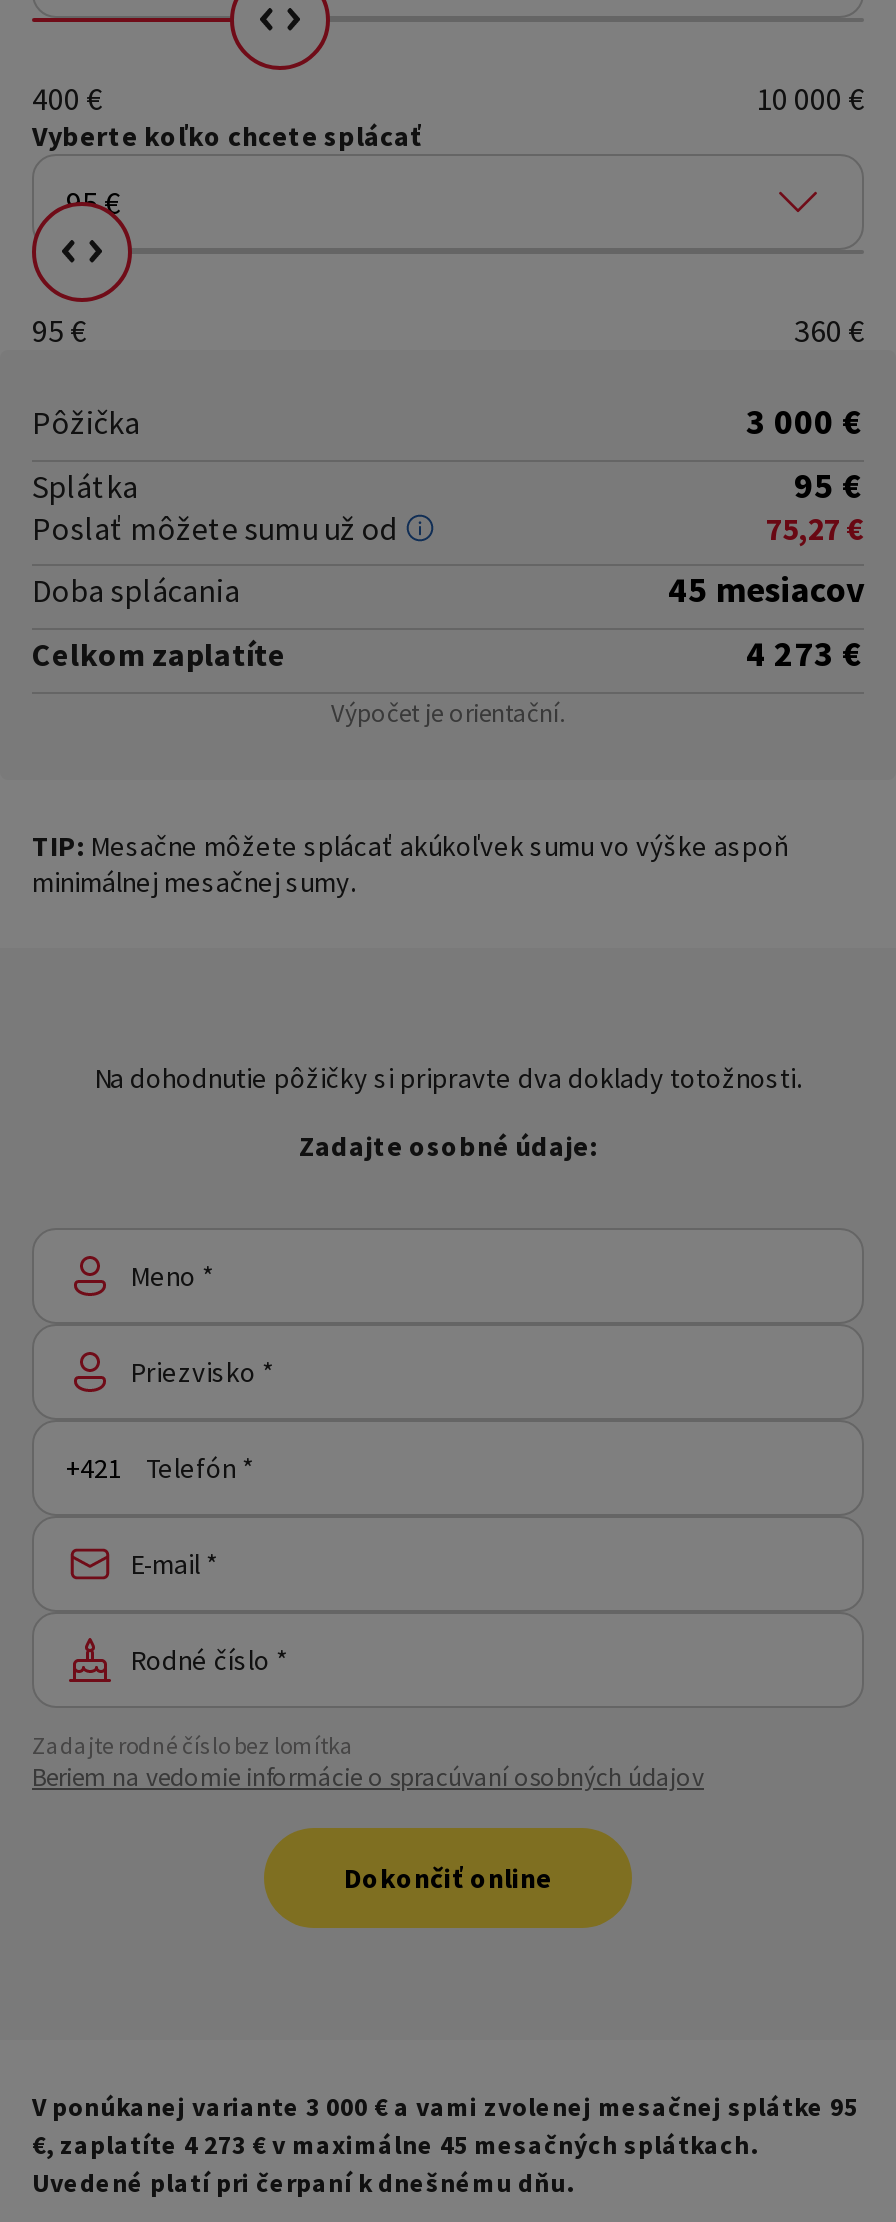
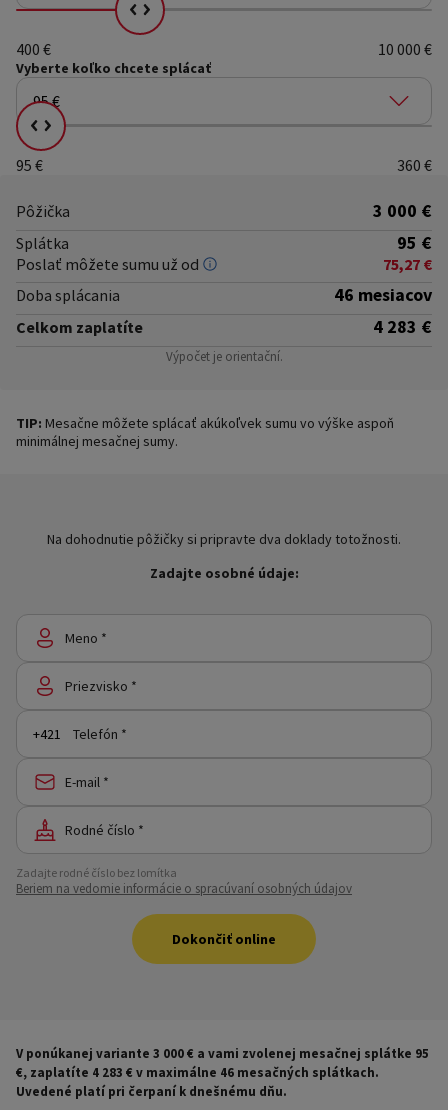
- 45 mesiacov
+ 46 mesiacov

- 4 273 €
+ 4 283 €

- €, zaplatíte 4 273 € v maximálne 45 mesačných splátkach.
+ €, zaplatíte 4 283 € v maximálne 46 mesačných splátkach.
